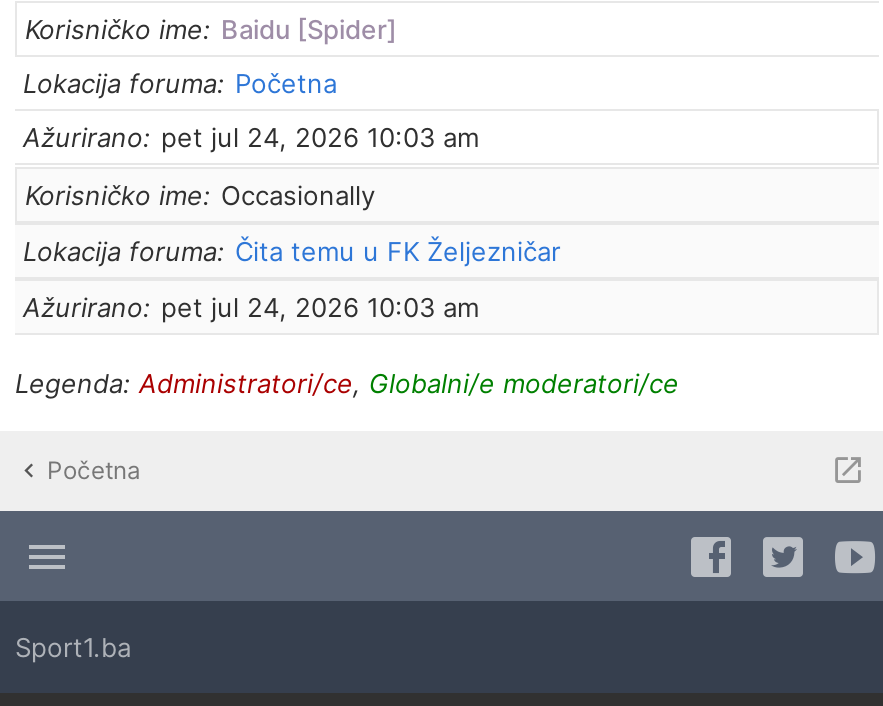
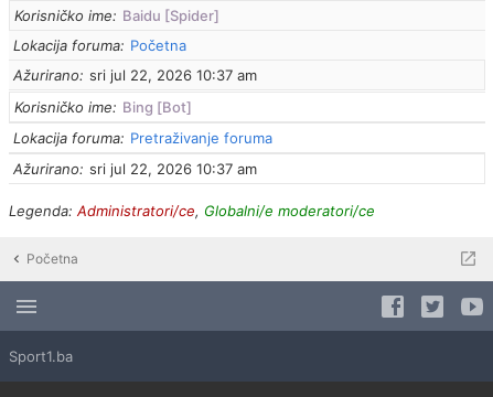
- Ažurirano pet jul 24, 2026 10:03 am
+ Ažurirano sri jul 22, 2026 10:37 am

- Korisničko ime Occasionally
+ Korisničko ime Bing [Bot]

- Lokacija foruma Čita temu u FK Željezničar
+ Lokacija foruma Pretraživanje foruma

- Ažurirano pet jul 24, 2026 10:03 am
+ Ažurirano sri jul 22, 2026 10:37 am
